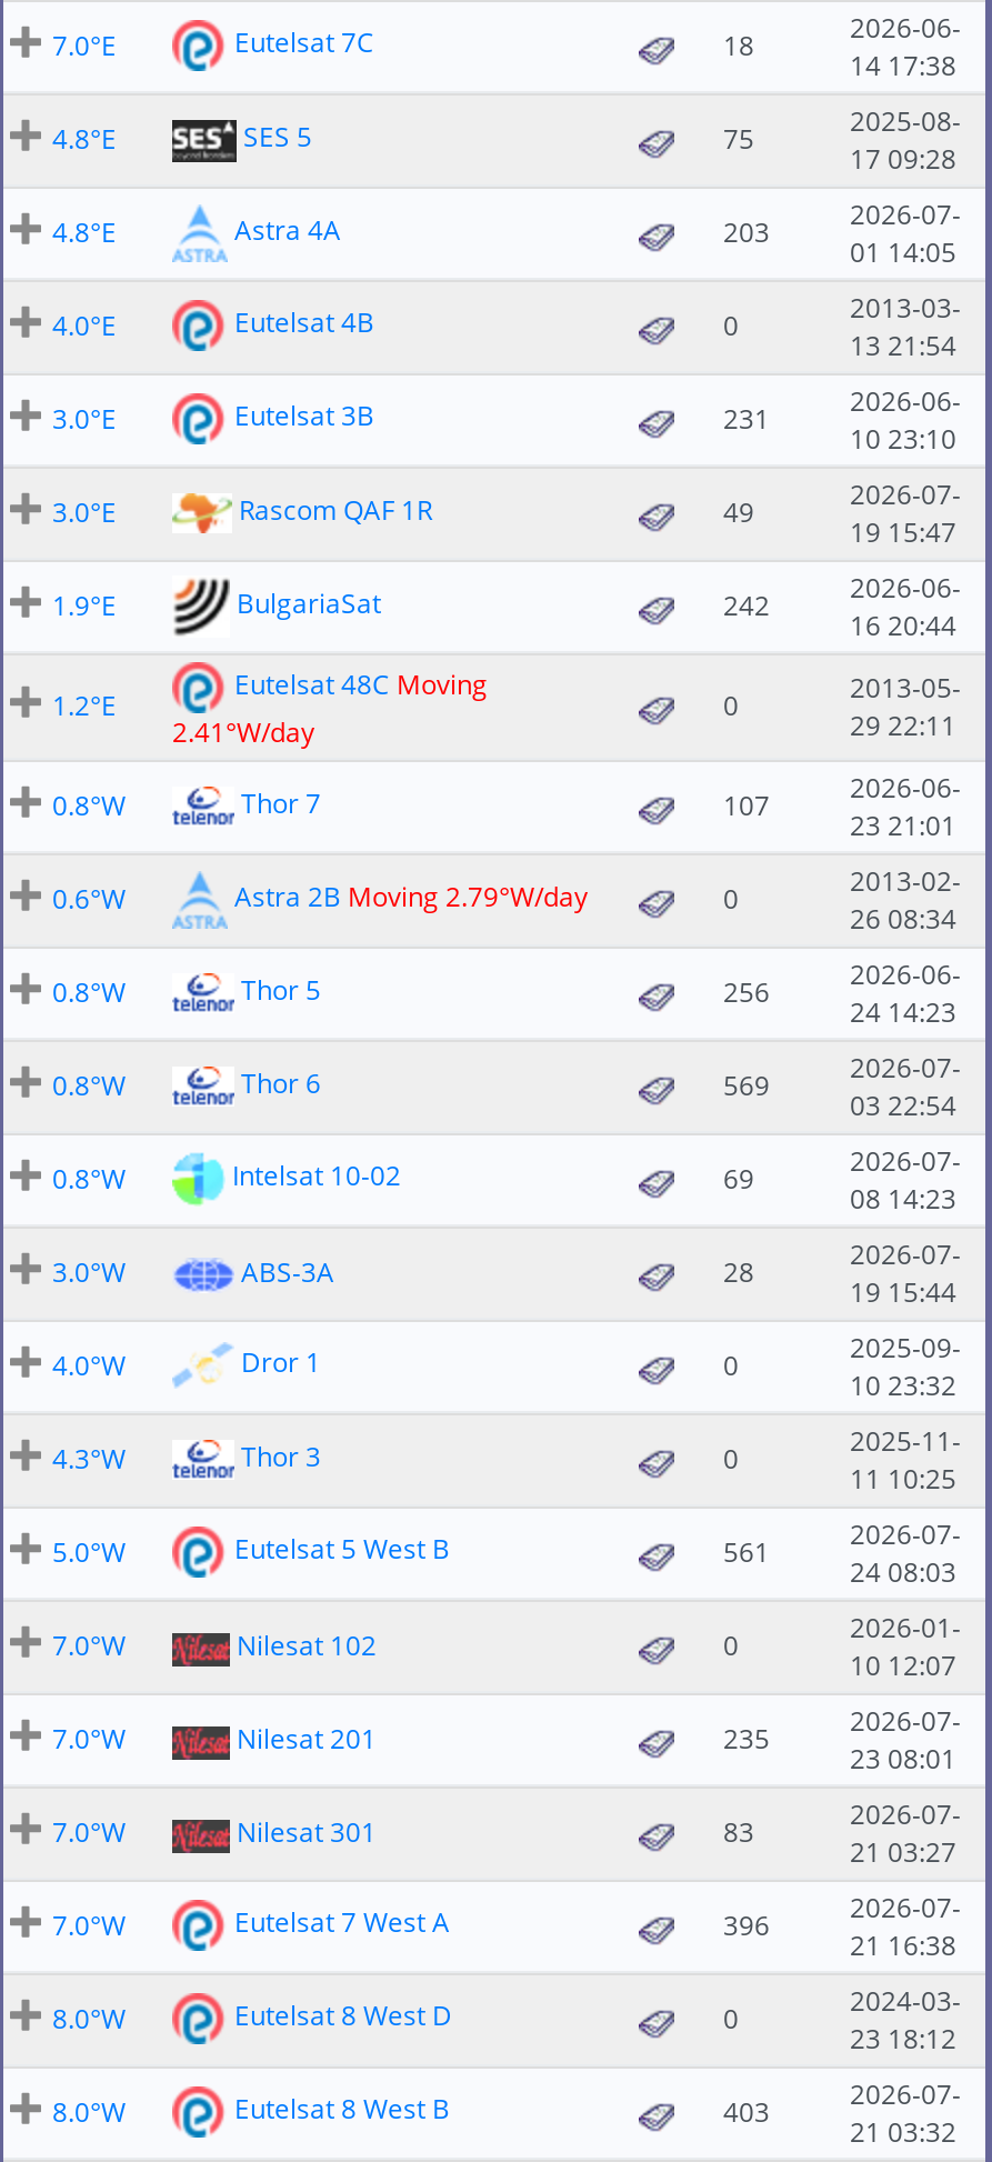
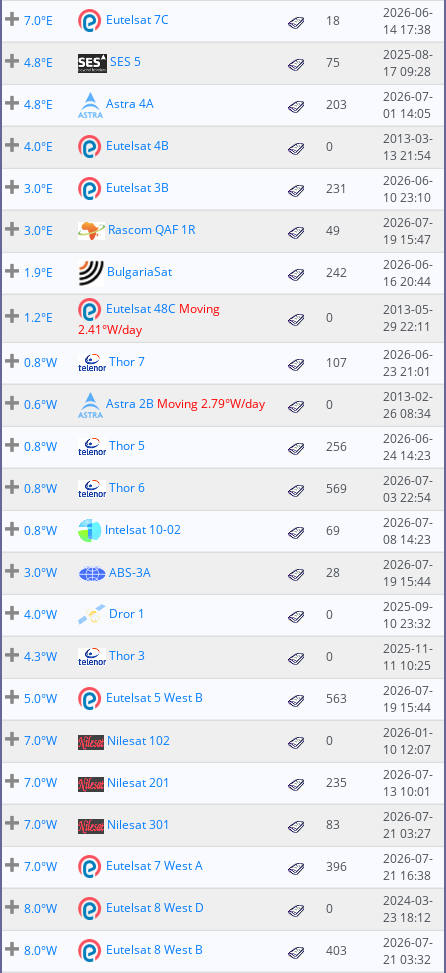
- 561
+ 563

- 24 08:03
+ 19 15:44

- 23 08:01
+ 13 10:01
